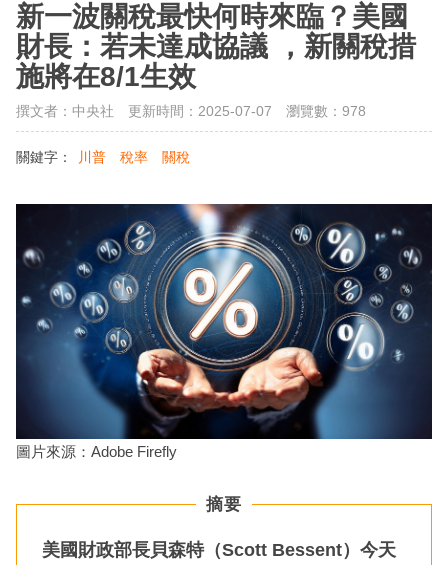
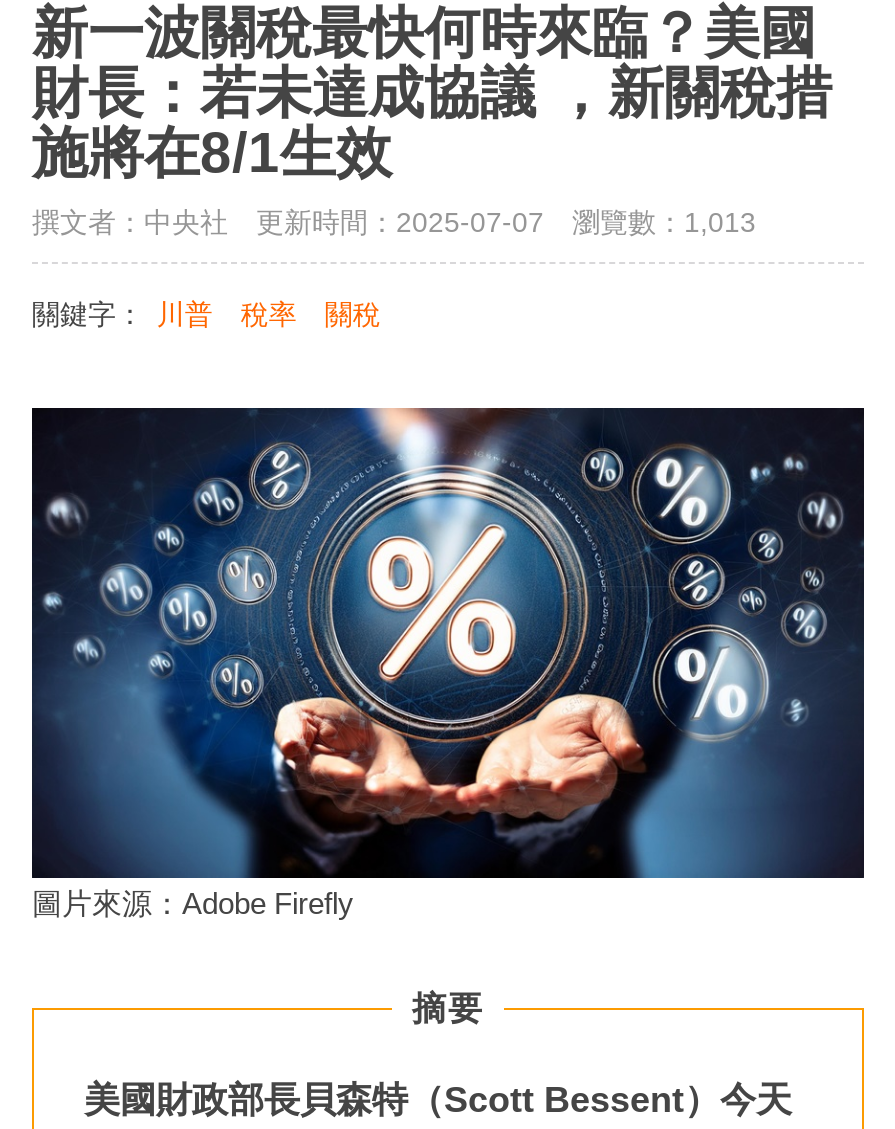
- 撰文者：中央社 更新時間：2025-07-07 瀏覽數：978
+ 撰文者：中央社 更新時間：2025-07-07 瀏覽數：1,013
